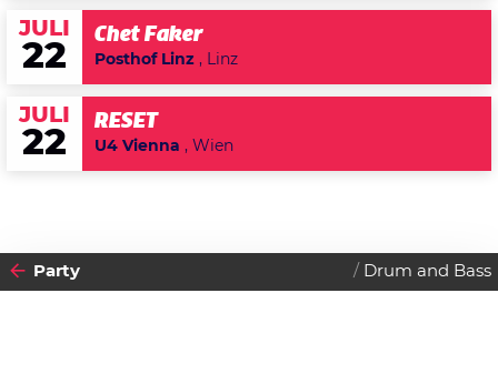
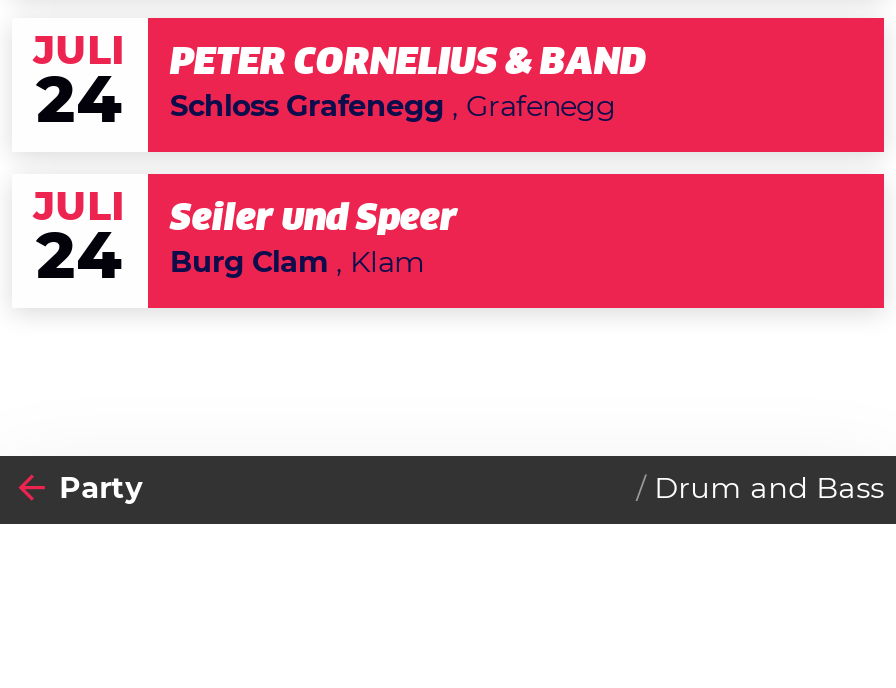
- Chet Faker
- Posthof Linz, Linz
+ PETER CORNELIUS & BAND
+ Schloss Grafenegg, Grafenegg

- 22
+ 24

- RESET
- U4 Vienna, Wien
+ Seiler und Speer
+ Burg Clam, Klam

- 22
+ 24
